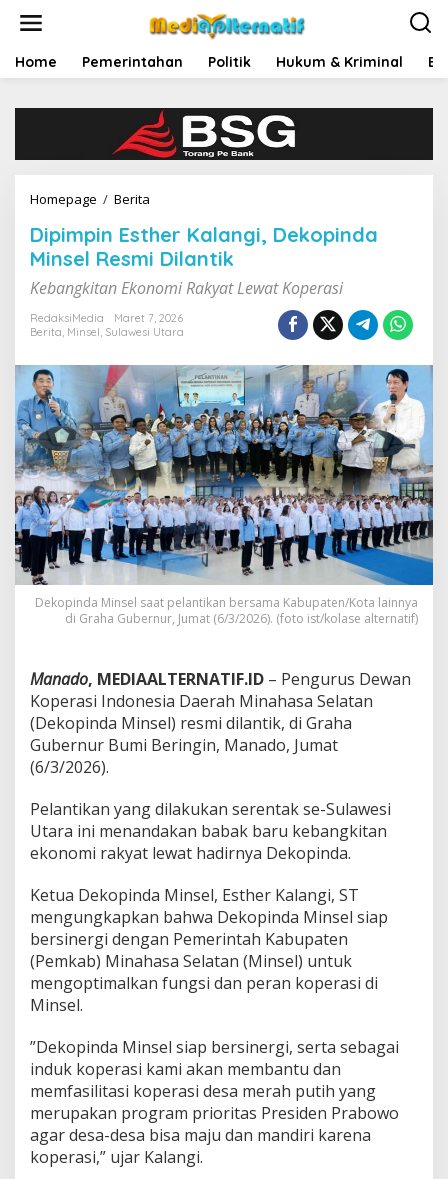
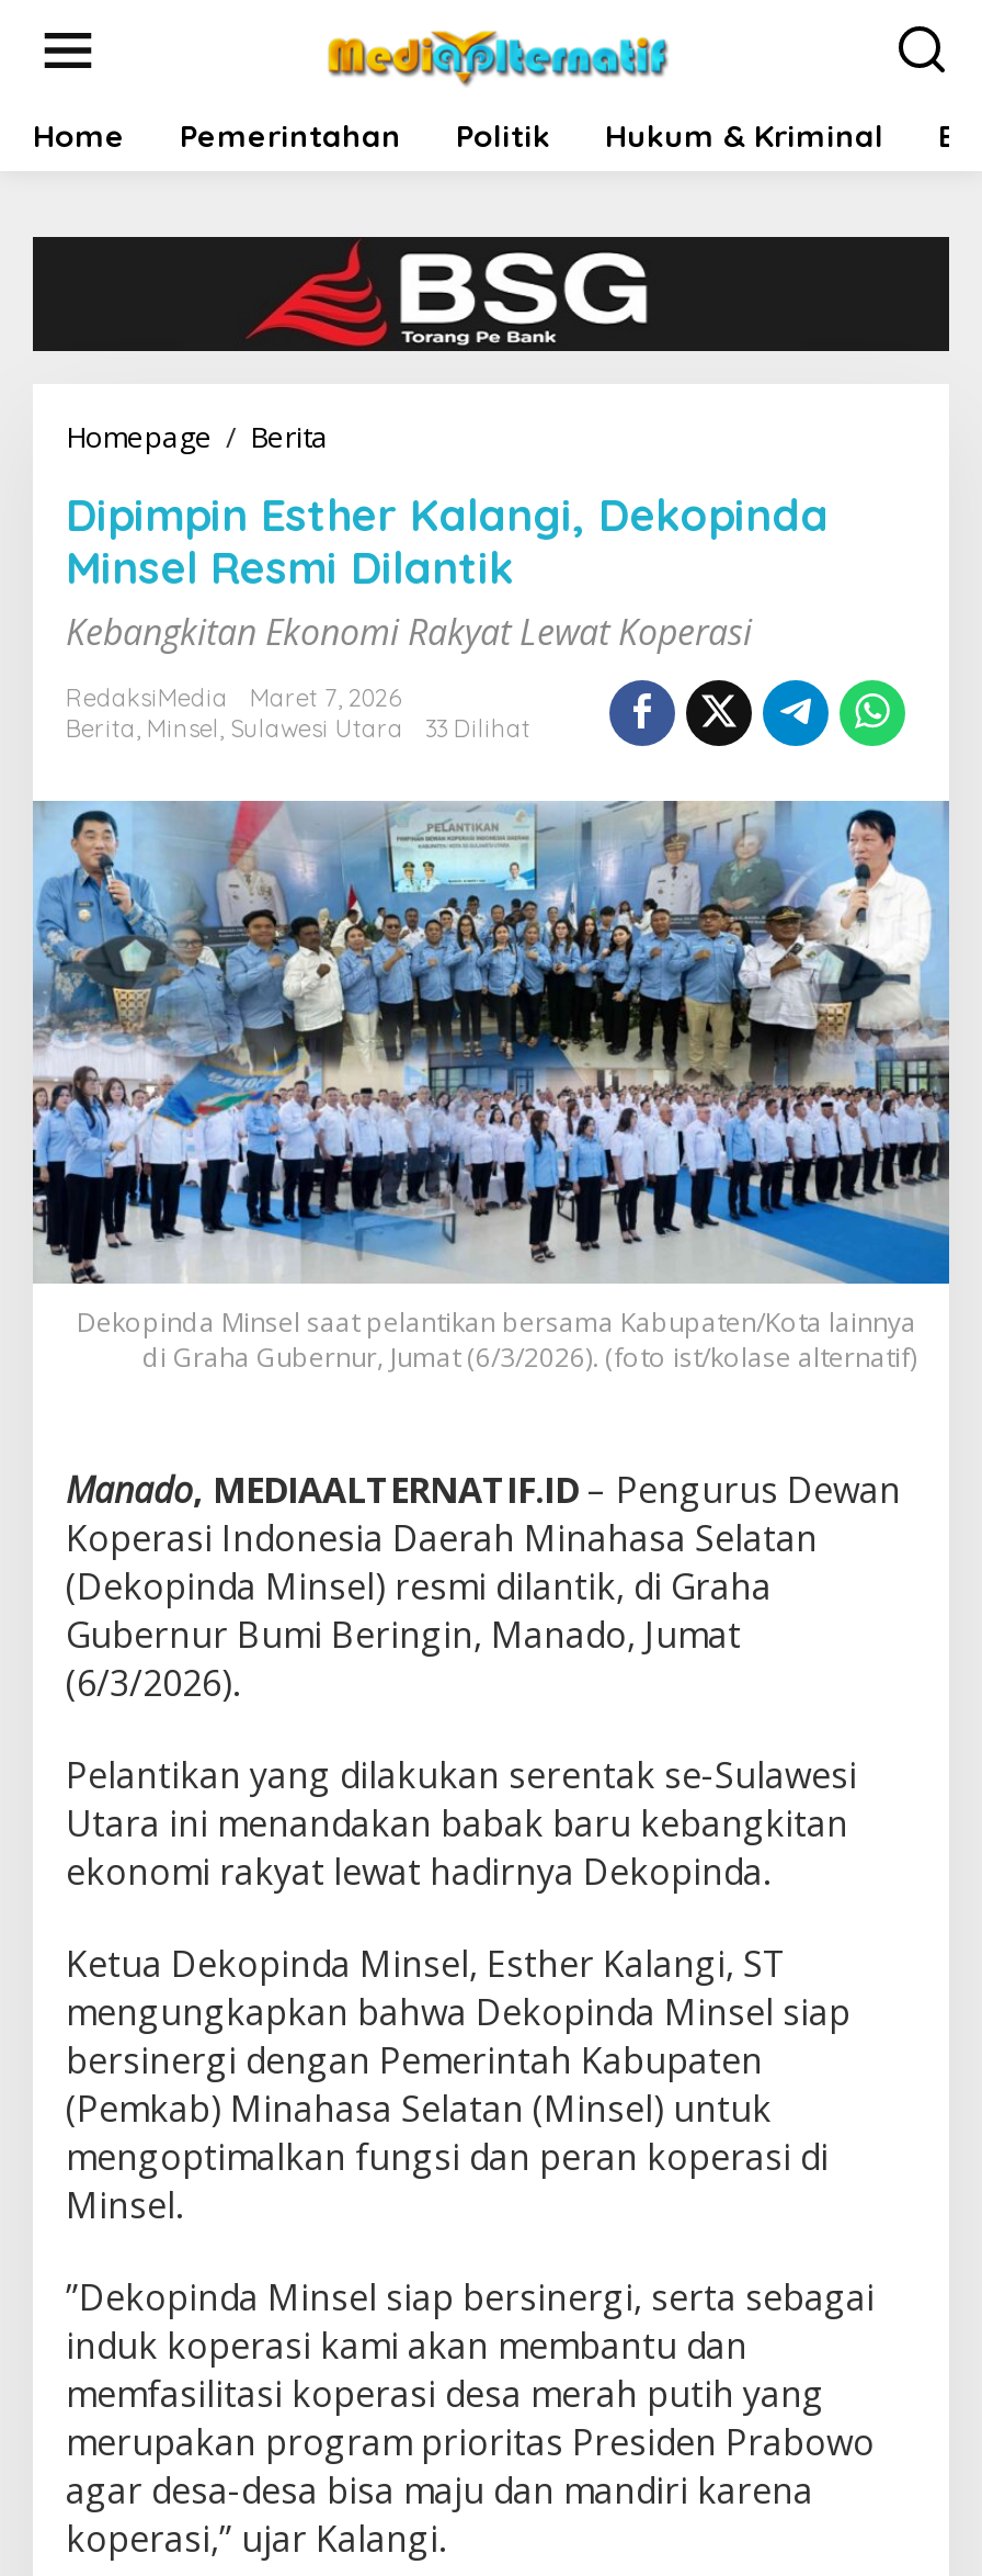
+ 33 Dilihat
